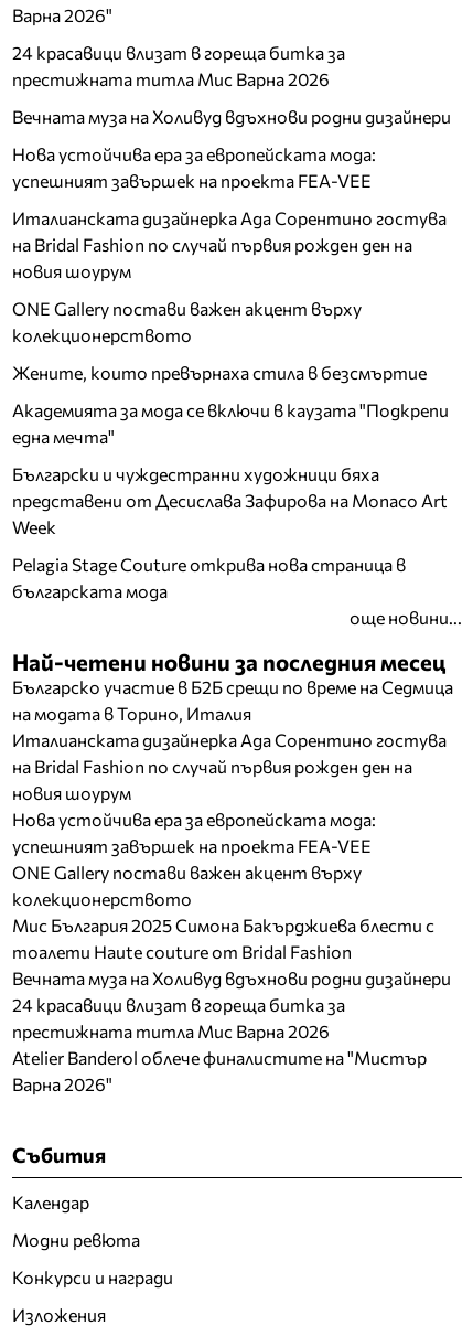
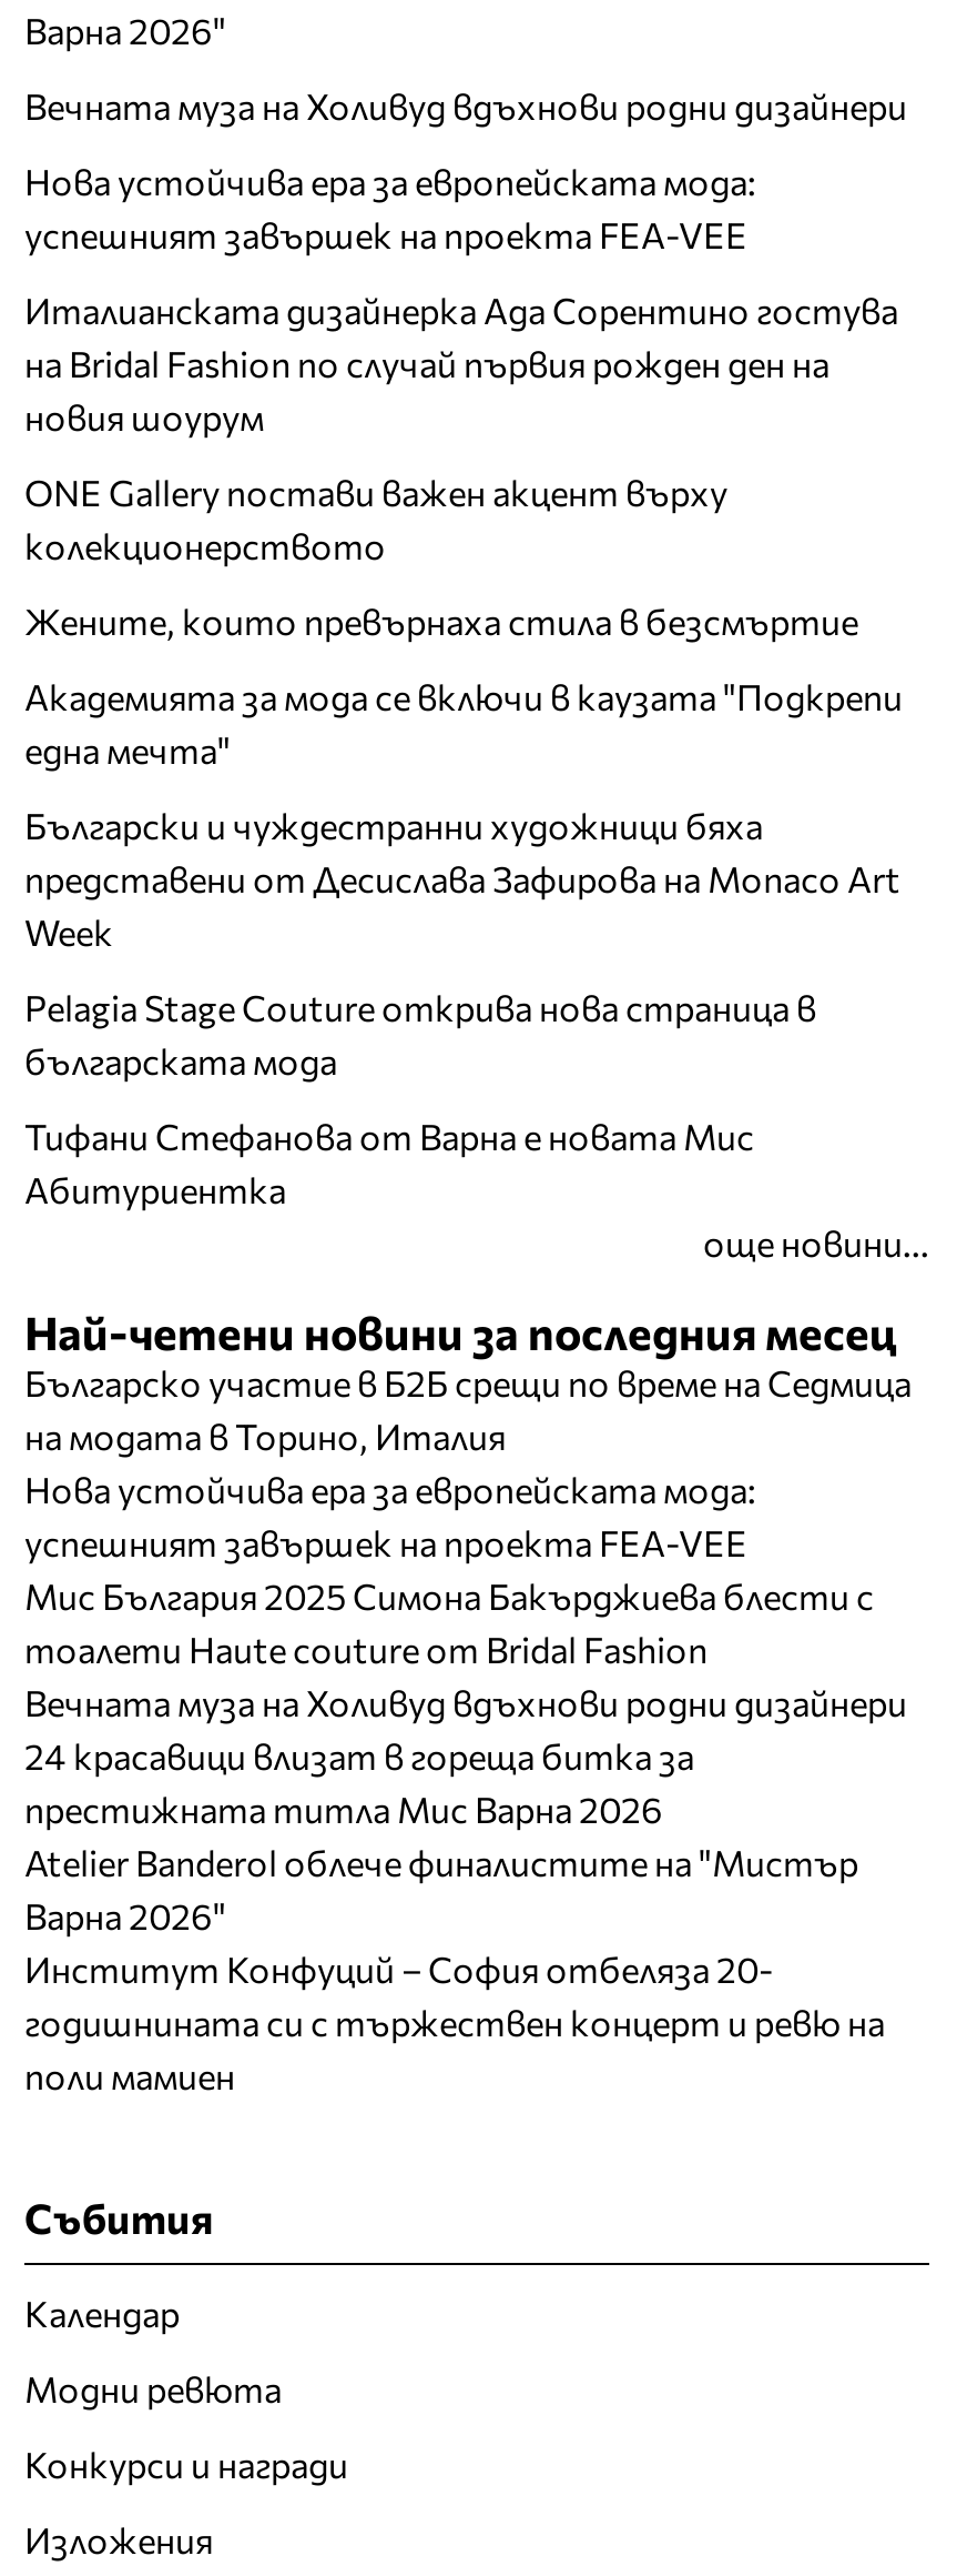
- 24 красавици влизат в гореща битка за
- престижната титла Мис Варна 2026

+ Тифани Стефанова от Варна е новата Мис
+ Абитуриентка

- Италианската дизайнерка Ада Сорентино гостува
- на Bridal Fashion по случай първия рожден ден на
- новия шоурум

moved up: Нова устойчива ера за европейската мода: | успешният завършек на проекта FEA-VEE

- ONE Gallery постави важен акцент върху
- колекционерството

moved up: Мис България 2025 Симона Бакърджиева блести с | тоалети Haute couture от Bridal Fashion | Вечната муза на Холивуд вдъхнови родни дизайнери | 24 красавици влизат в гореща битка за | престижната титла Мис Варна 2026 | Atelier Banderol облече финалистите на "Мистър | Варна 2026"

+ Институт Конфуций – София отбеляза 20-
+ годишнината си с тържествен концерт и ревю на
+ поли мамиен
